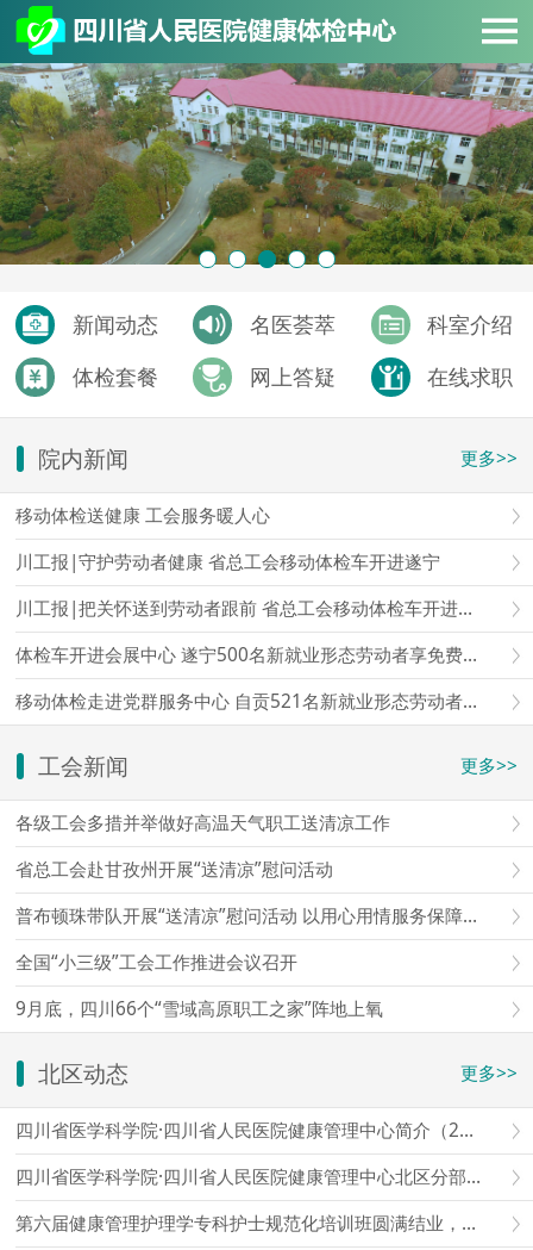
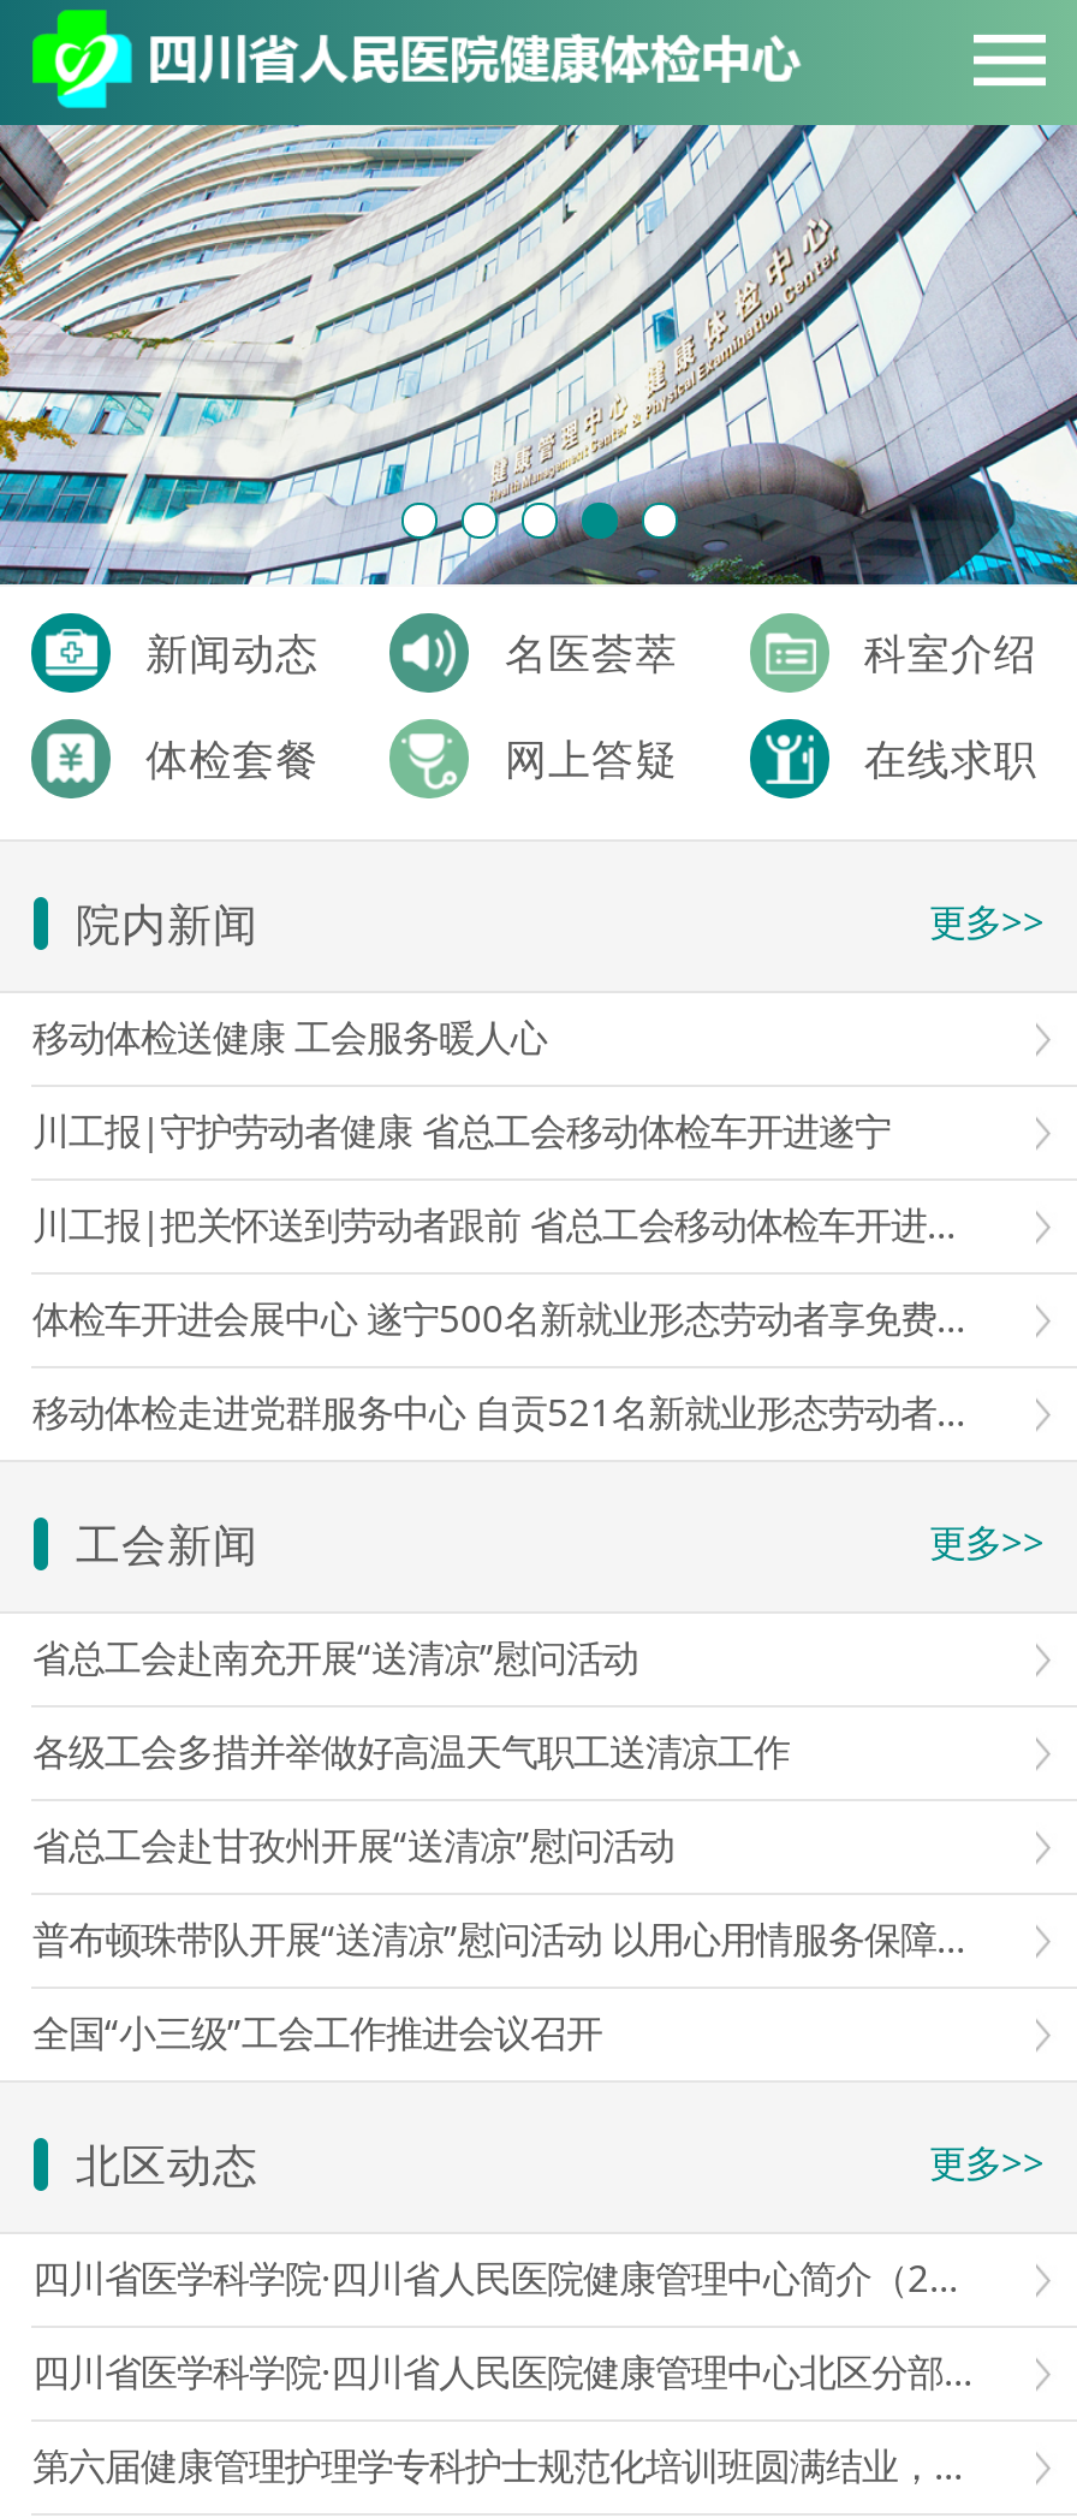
- [image]
+ [image]

+ 省总工会赴南充开展“送清凉”慰问活动

moved down: 各级工会多措并举做好高温天气职工送清凉工作 | 省总工会赴甘孜州开展“送清凉”慰问活动 | 全国“小三级”工会工作推进会议召开

- 9月底，四川66个“雪域高原职工之家”阵地上氧
